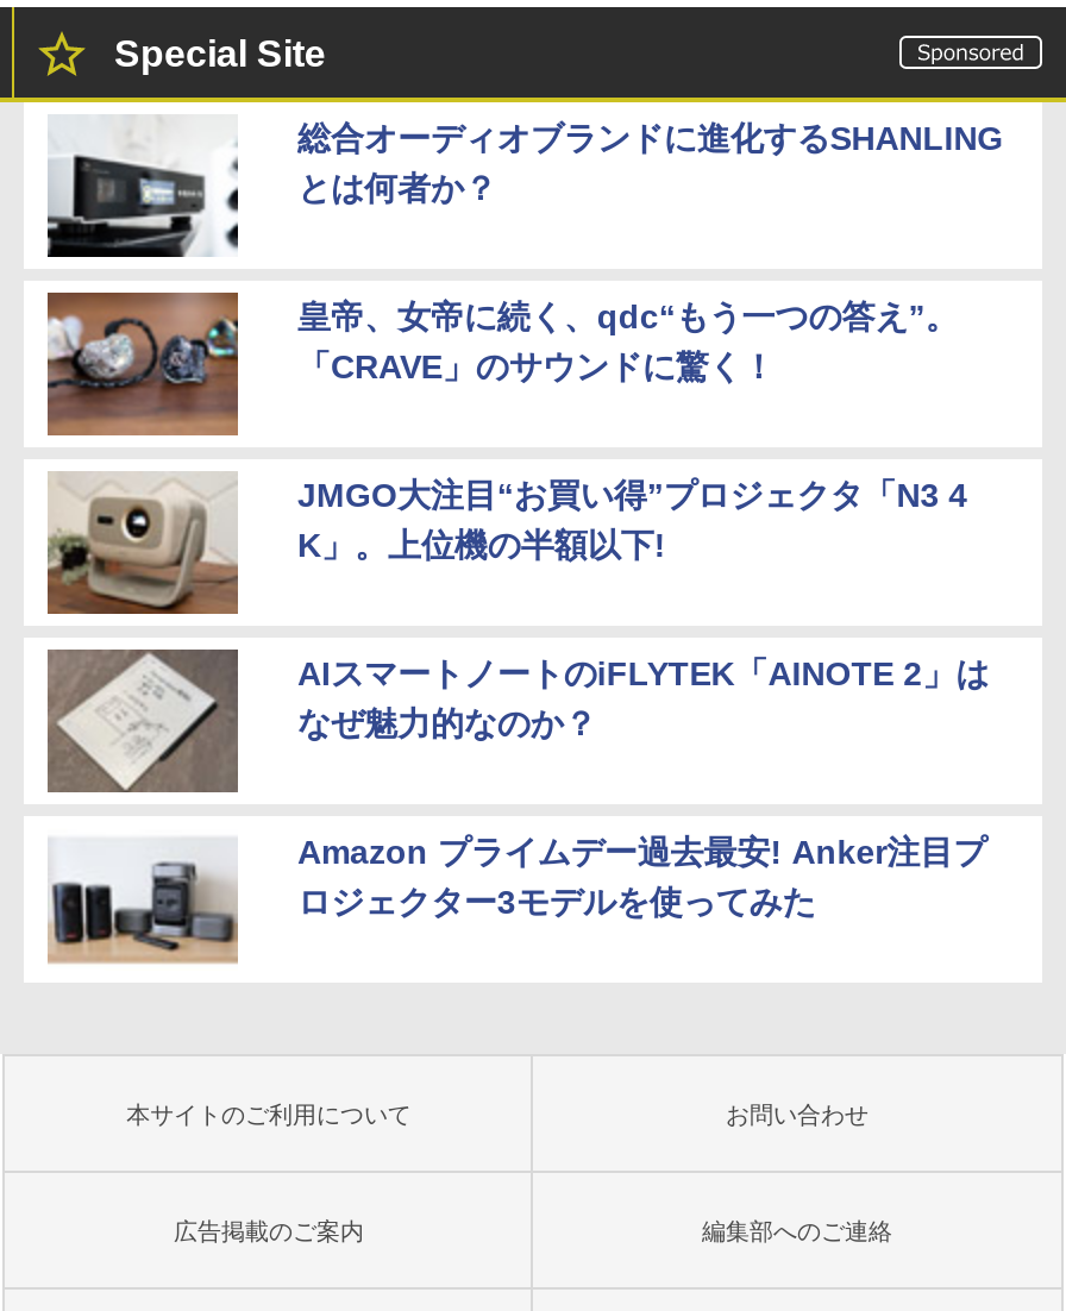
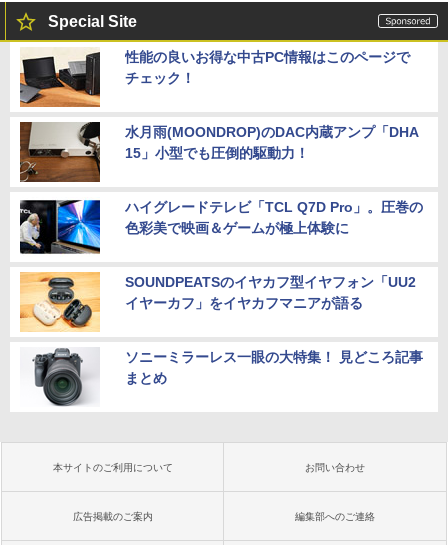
- [image]
- 総合オーディオブランドに進化するSHANLING
- とは何者か？
+ [image]
+ 性能の良いお得な中古PC情報はこのページで
+ チェック！

- [image]
- 皇帝、女帝に続く、qdc“もう一つの答え”。
- 「CRAVE」のサウンドに驚く！
+ [image]
+ 水月雨(MOONDROP)のDAC内蔵アンプ「DHA
+ 15」小型でも圧倒的駆動力！

- [image]
- JMGO大注目“お買い得”プロジェクタ「N3 4
- K」。上位機の半額以下!
+ [image]
+ ハイグレードテレビ「TCL Q7D Pro」。圧巻の
+ 色彩美で映画＆ゲームが極上体験に

- [image]
- AIスマートノートのiFLYTEK「AINOTE 2」は
- なぜ魅力的なのか？
+ [image]
+ SOUNDPEATSのイヤカフ型イヤフォン「UU2
+ イヤーカフ」をイヤカフマニアが語る

- [image]
- Amazon プライムデー過去最安! Anker注目プ
- ロジェクター3モデルを使ってみた
+ [image]
+ ソニーミラーレス一眼の大特集！ 見どころ記事
+ まとめ
